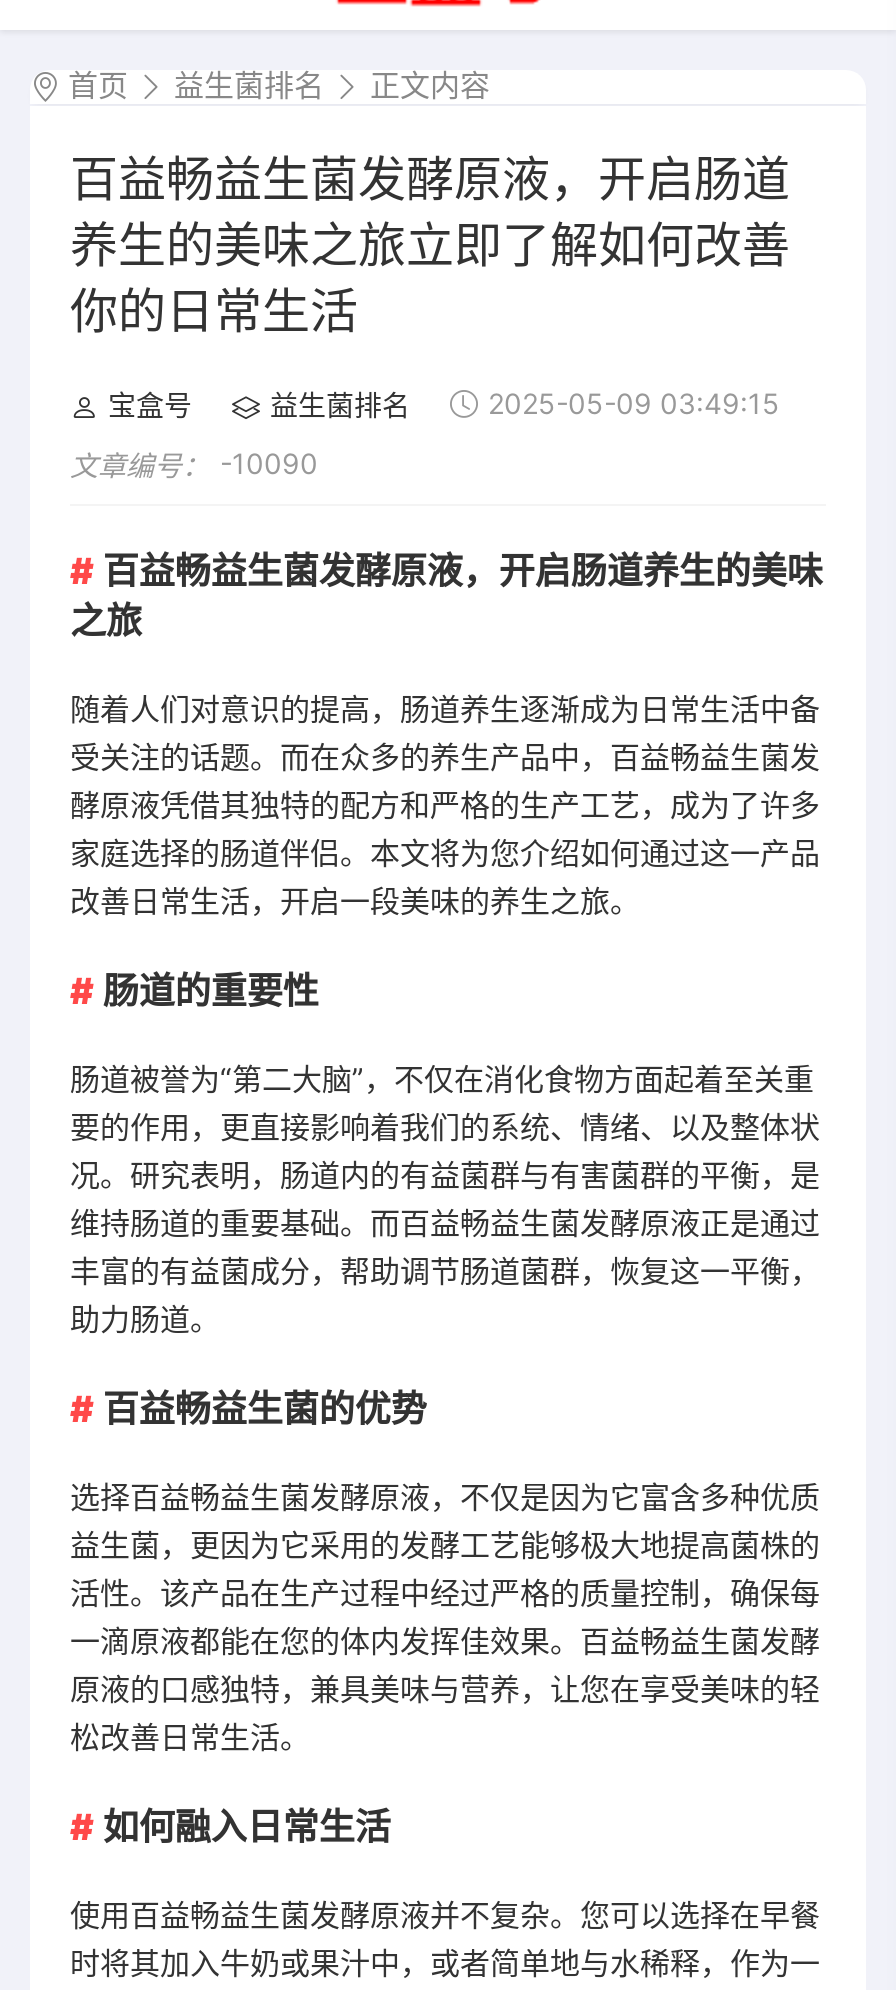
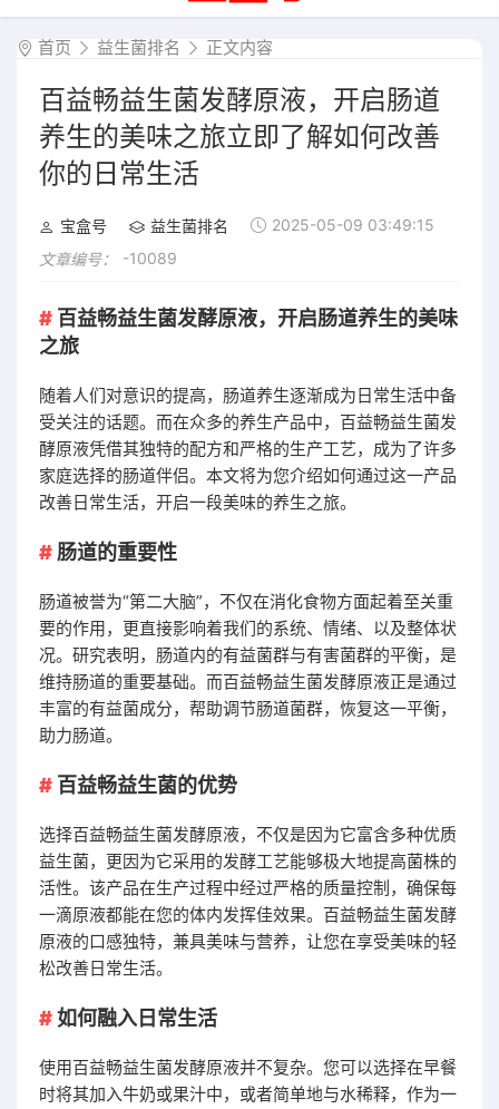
- 文章编号： -10090
+ 文章编号： -10089
